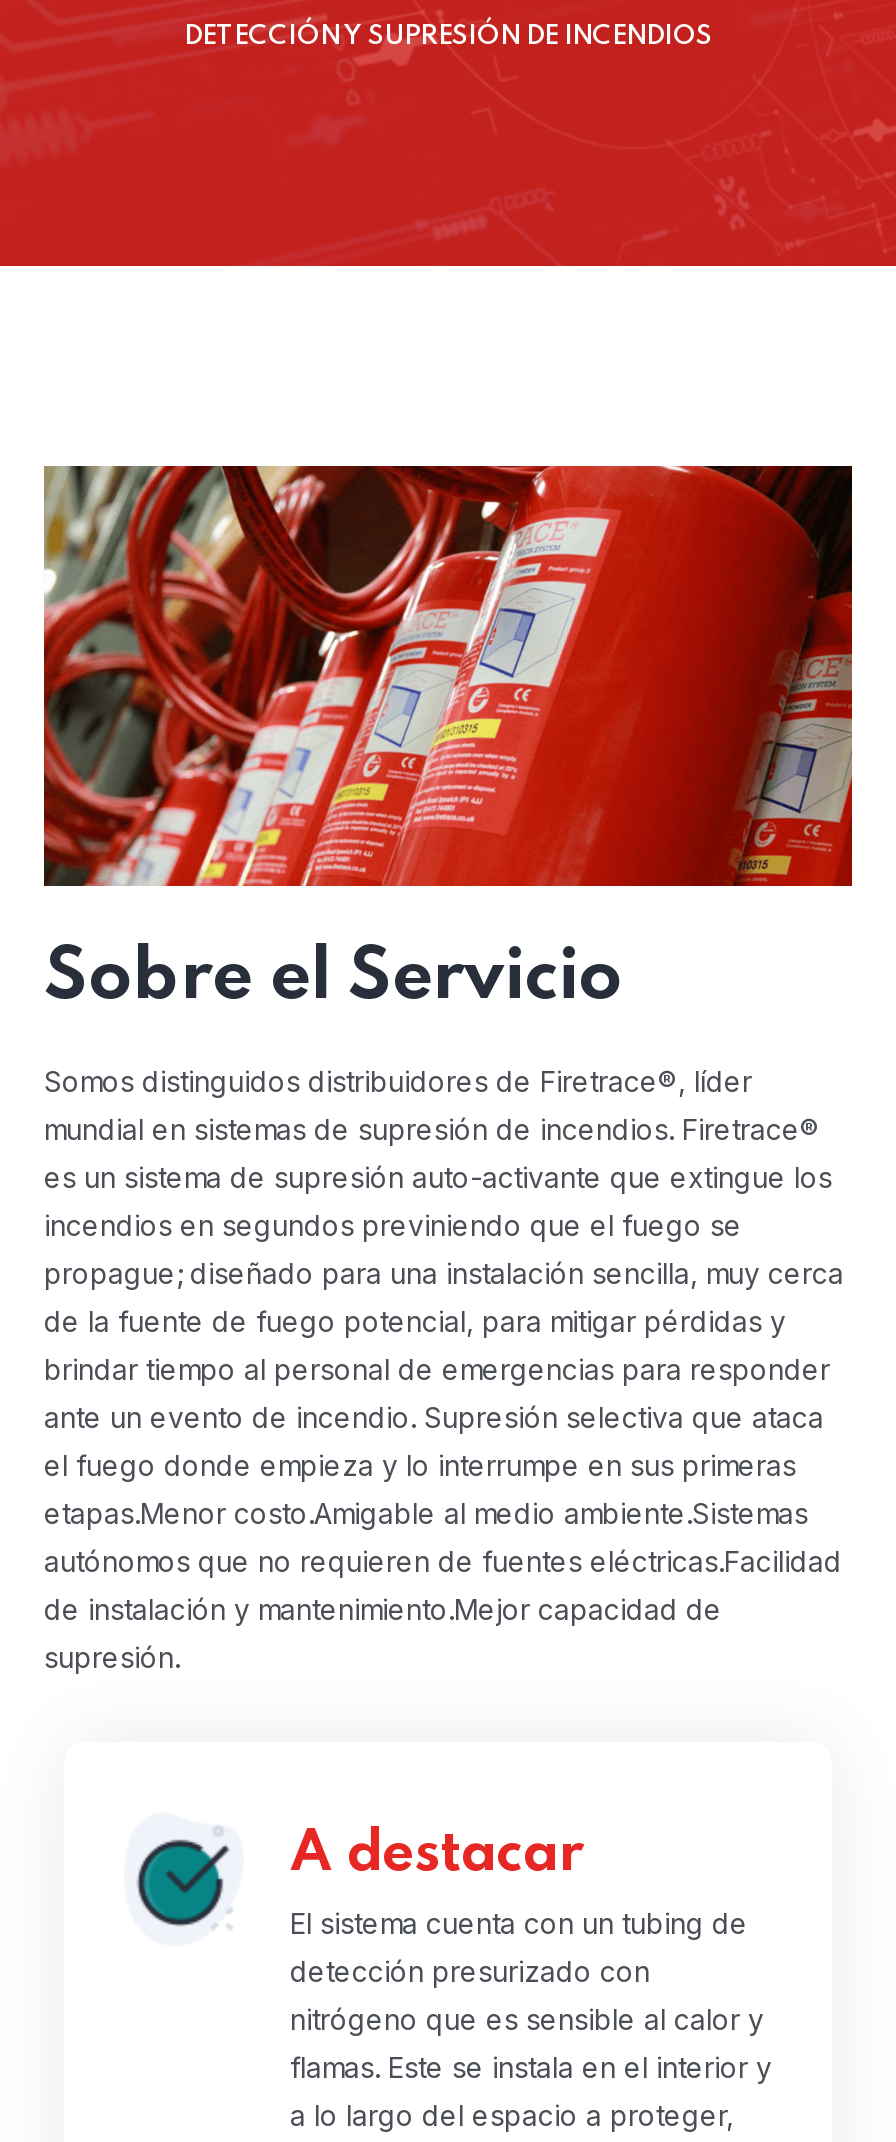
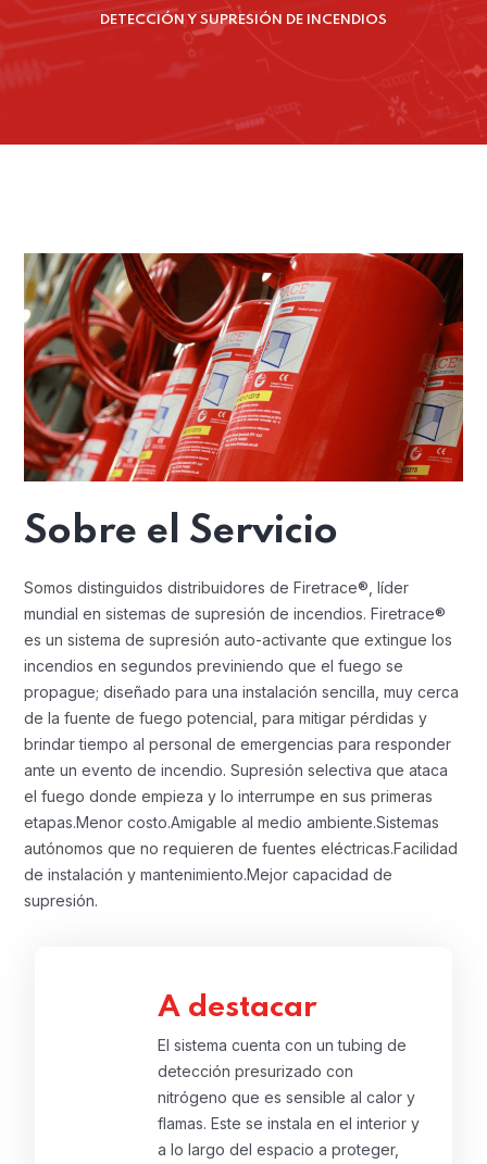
- [image]
